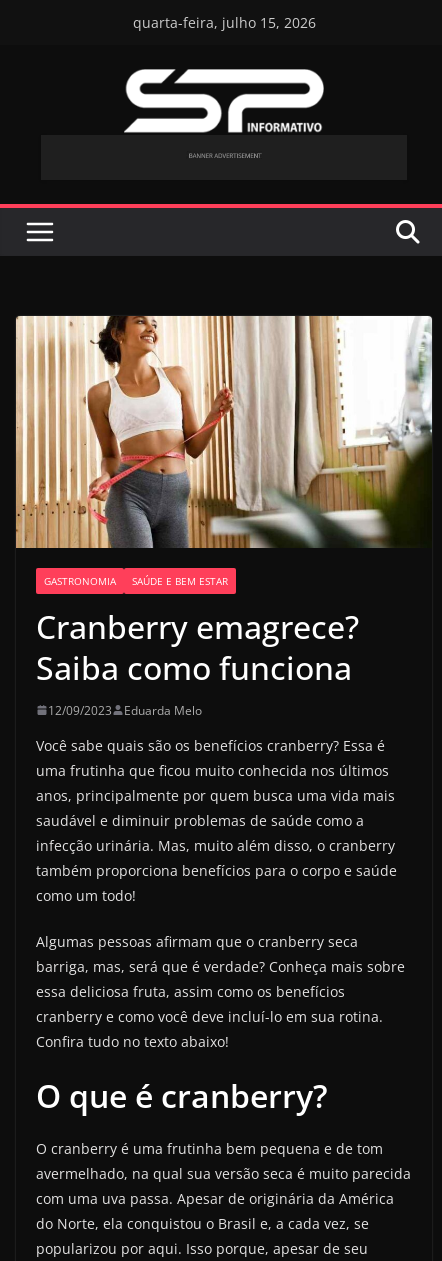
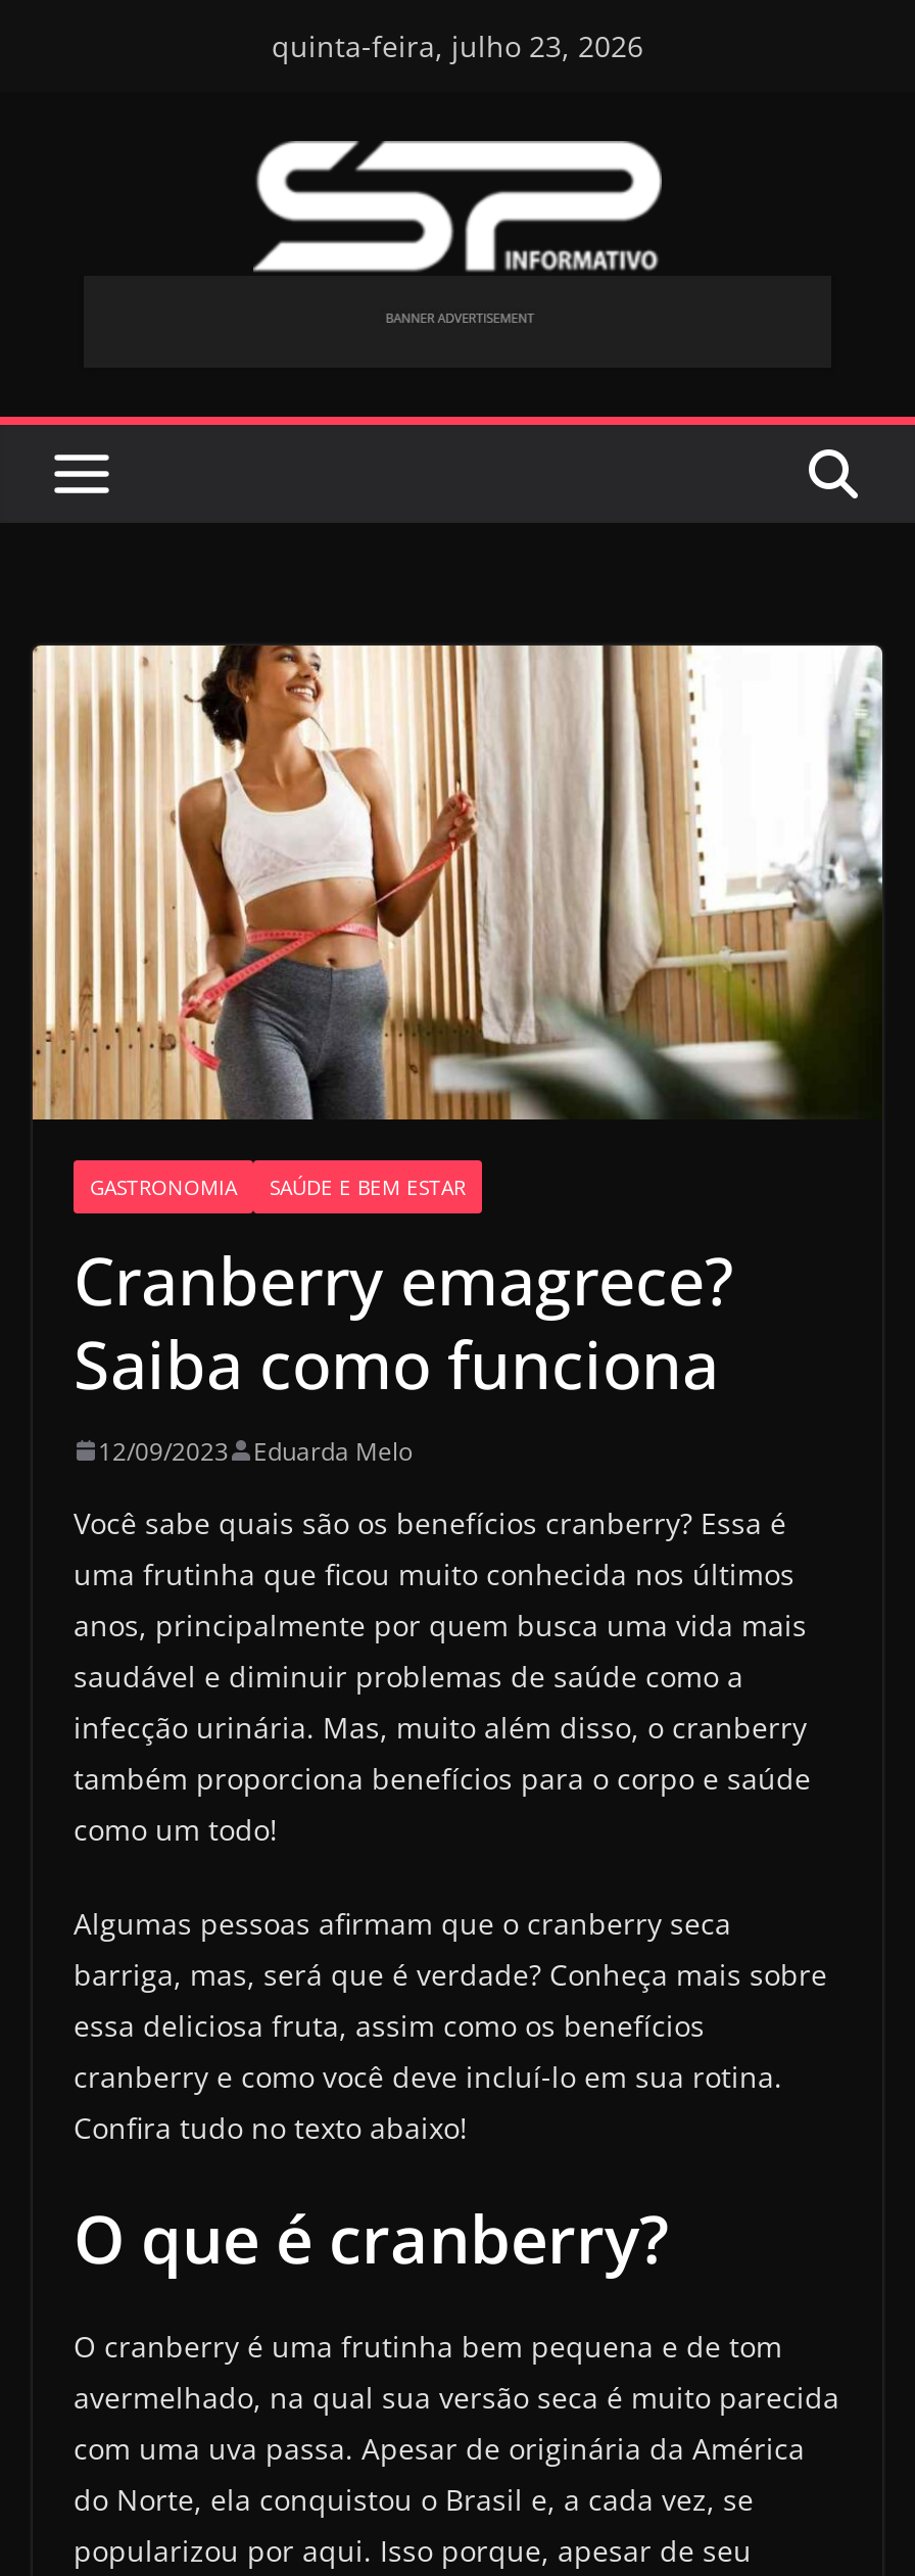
- quarta-feira, julho 15, 2026
+ quinta-feira, julho 23, 2026
